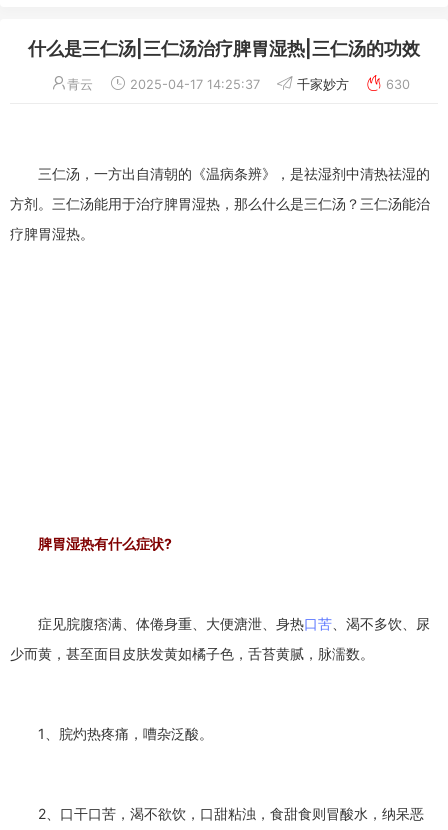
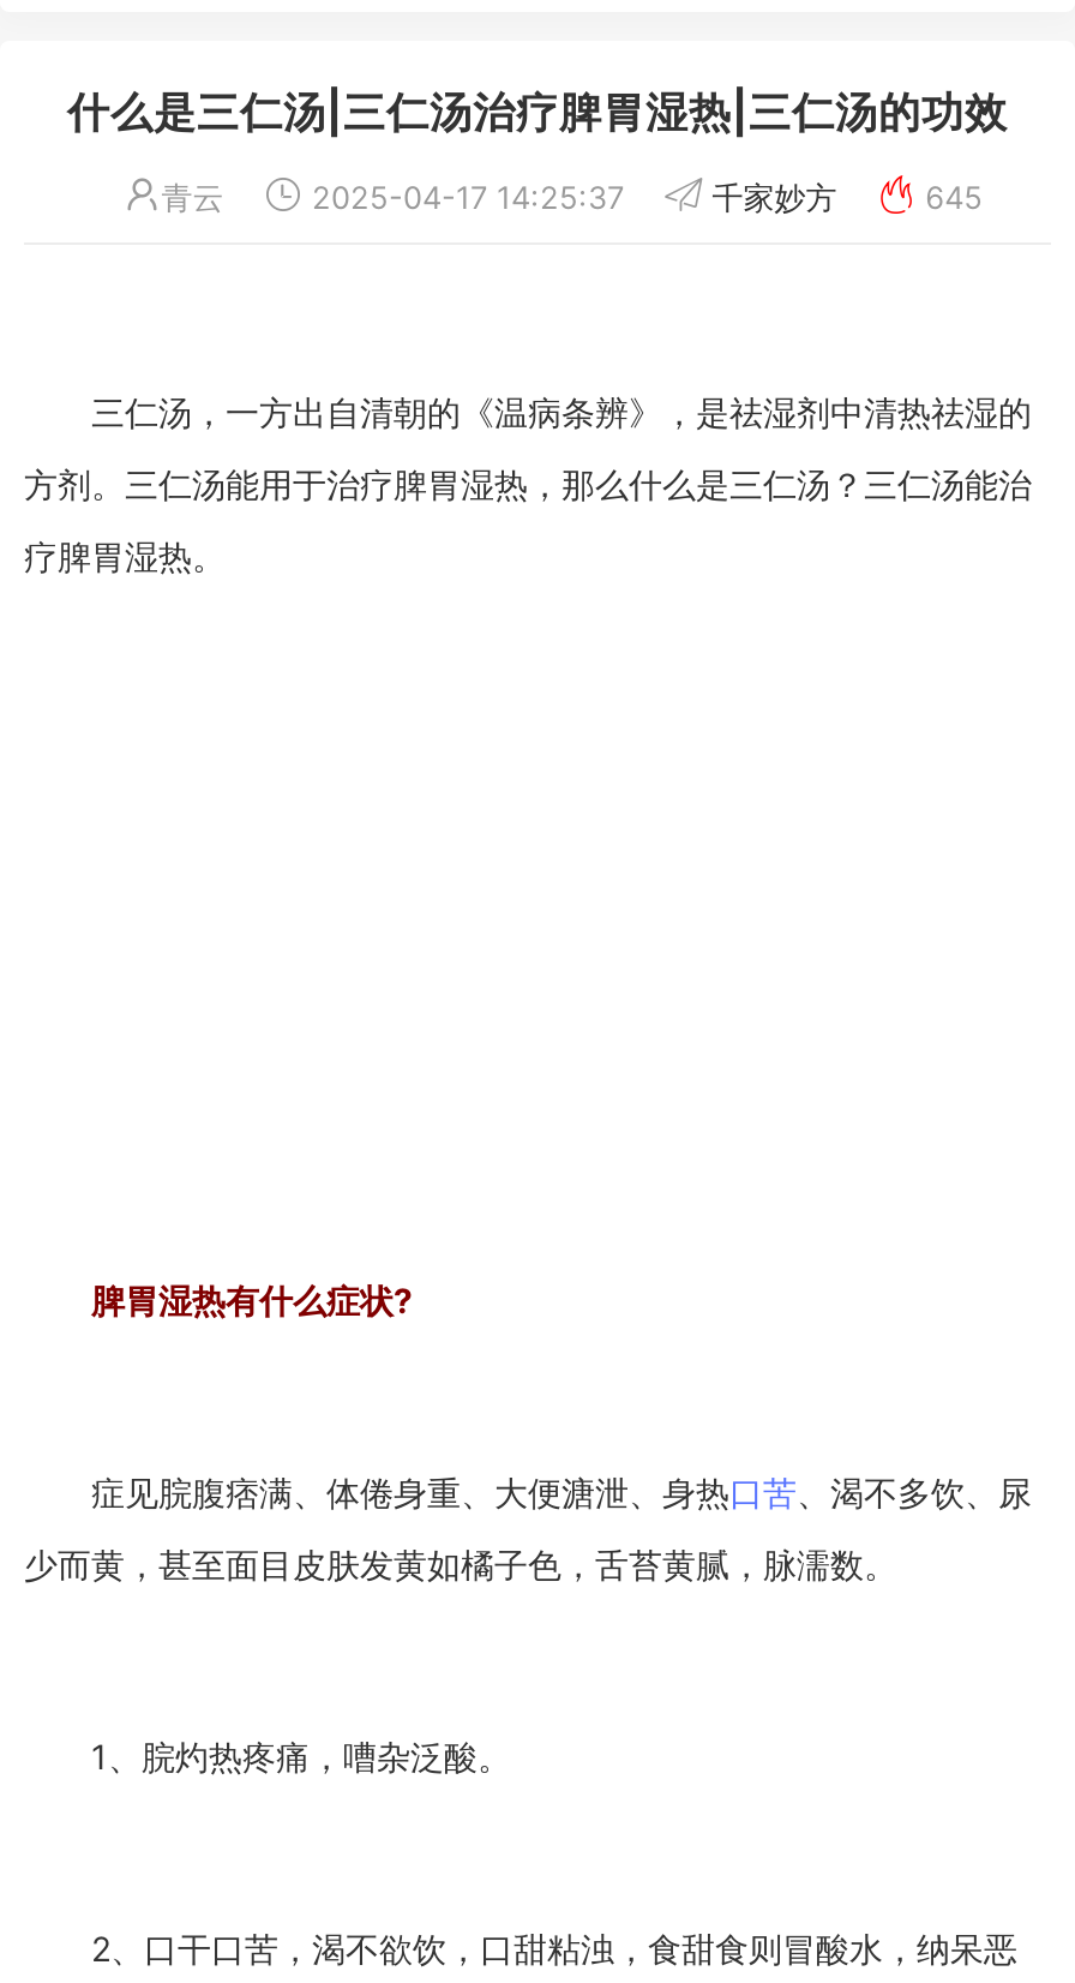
- 630
+ 645
